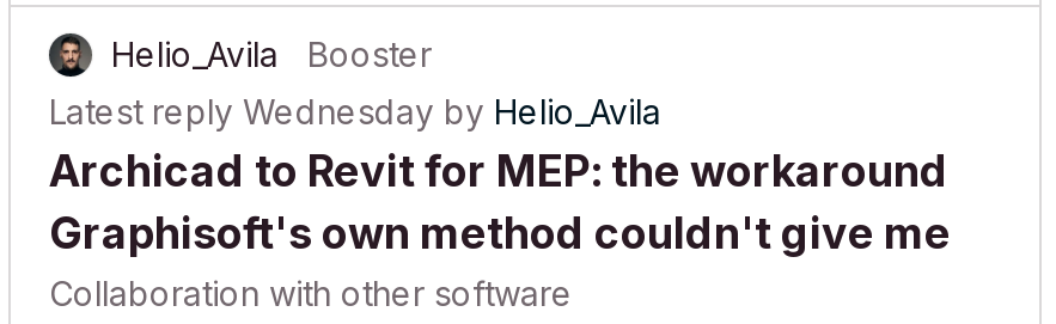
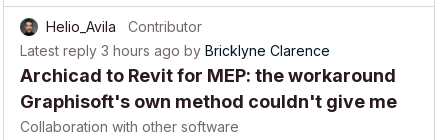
- Booster
- Latest reply Wednesday by Helio_Avila
+ Contributor
+ Latest reply 3 hours ago by Bricklyne Clarence
